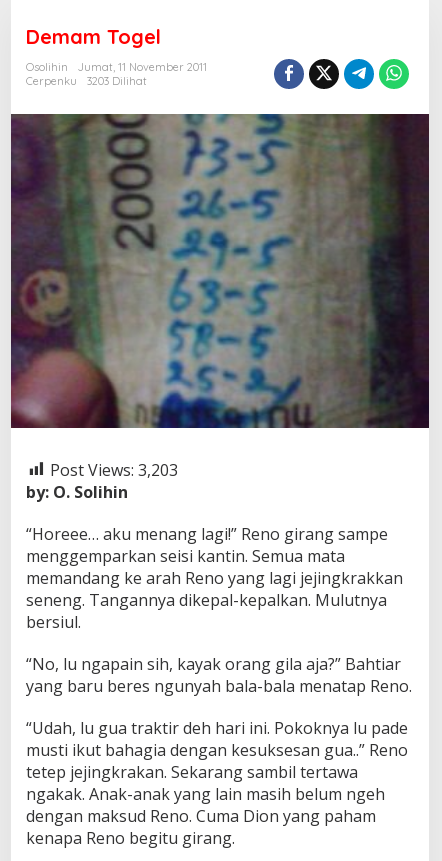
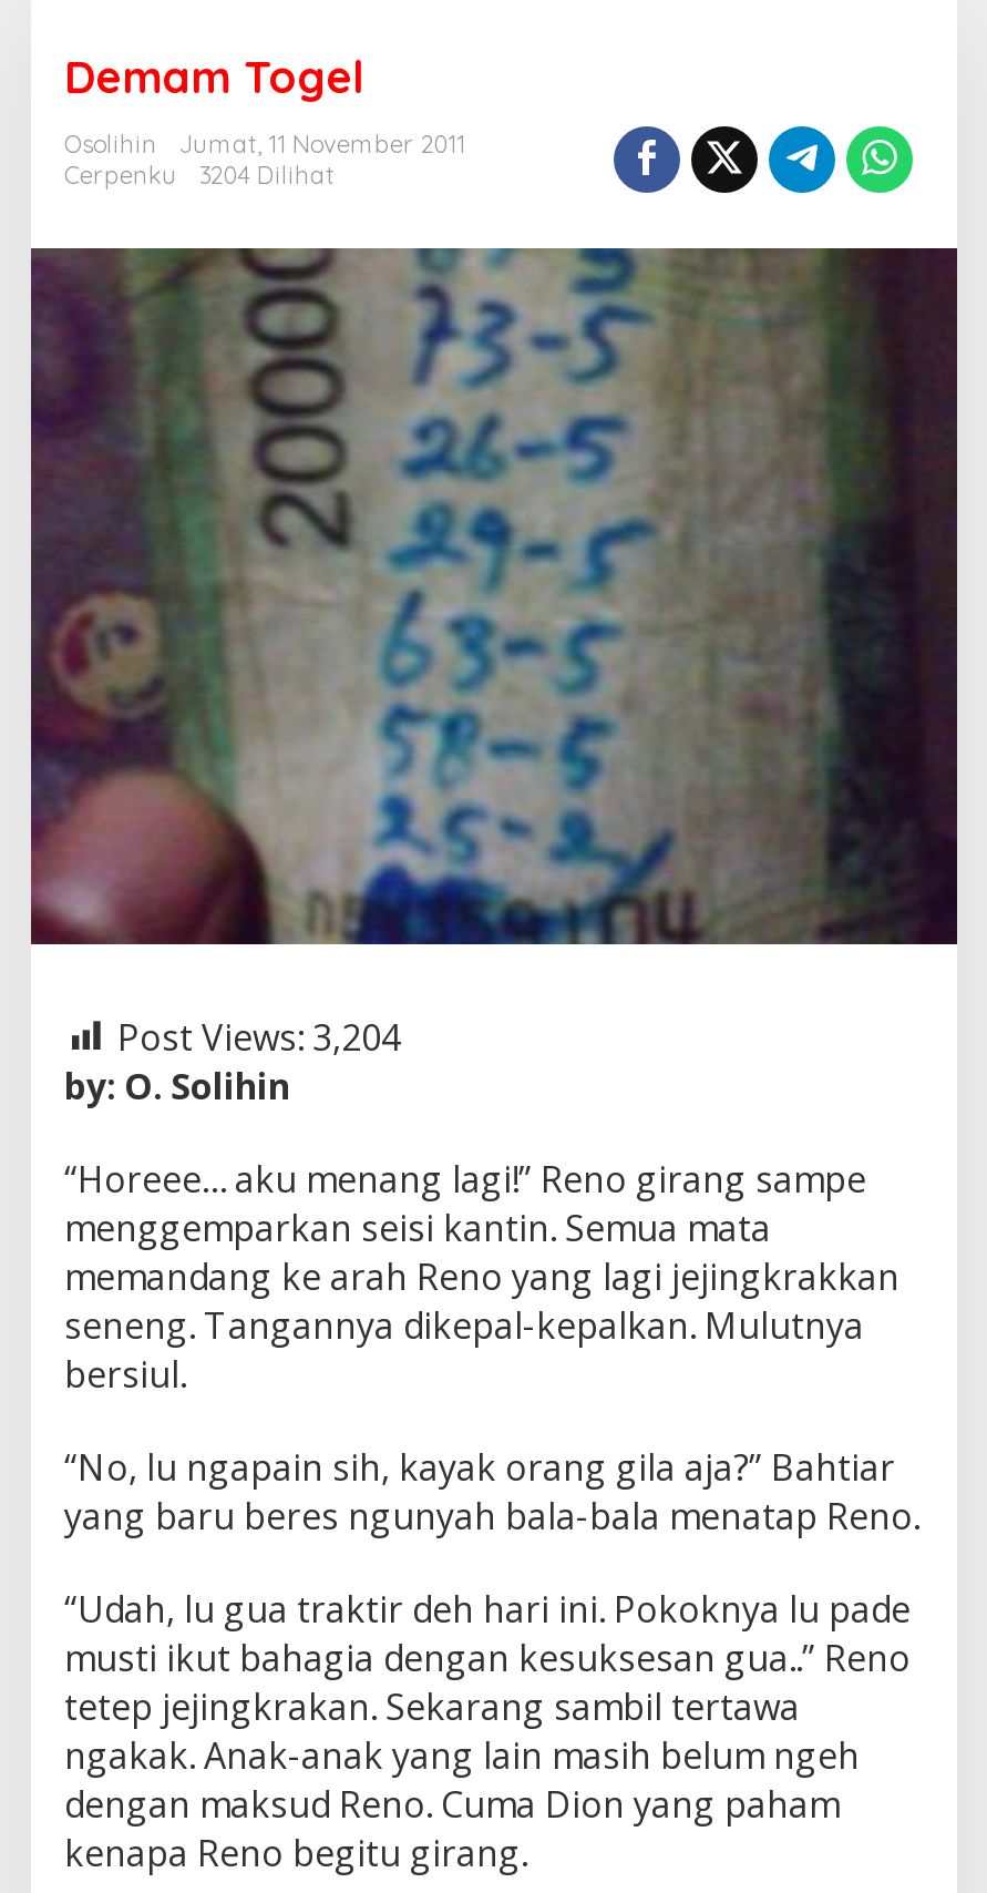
- Cerpenku 3203 Dilihat
+ Cerpenku 3204 Dilihat

- Post Views: 3,203
+ Post Views: 3,204
